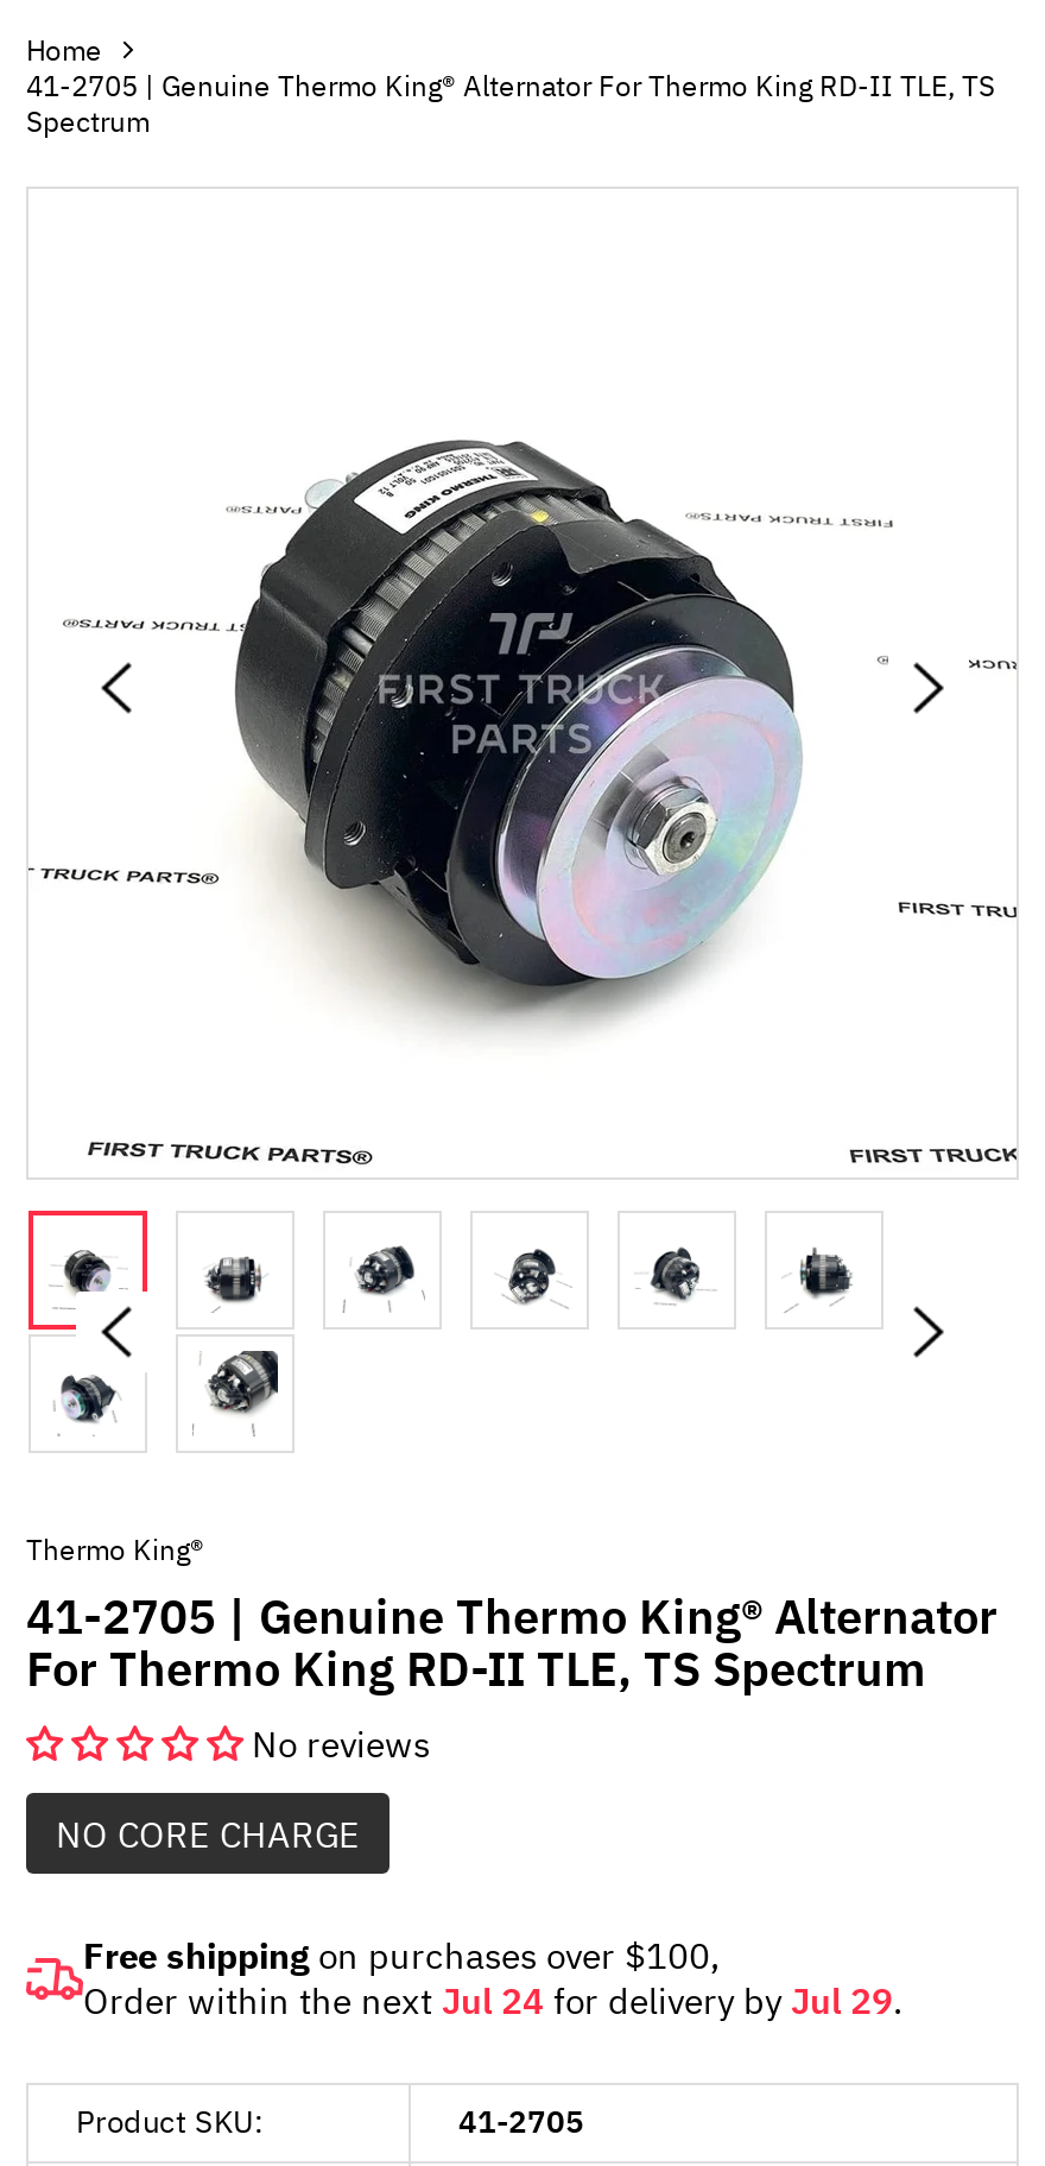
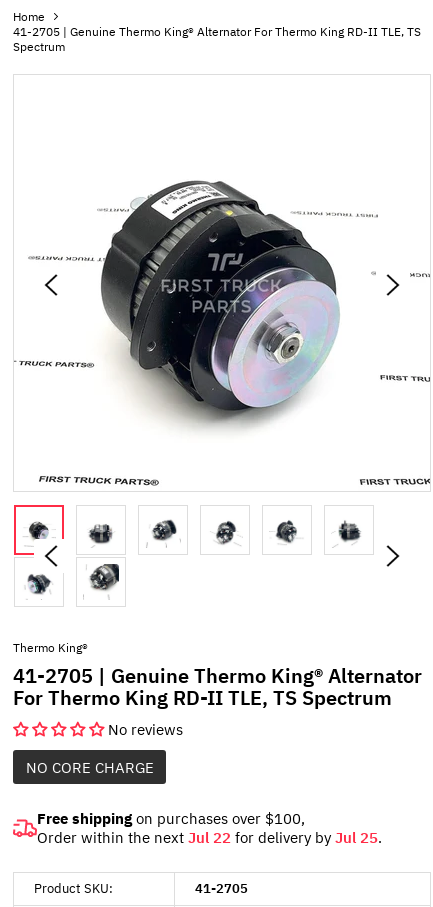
- Order within the next Jul 24 for delivery by Jul 29.
+ Order within the next Jul 22 for delivery by Jul 25.
